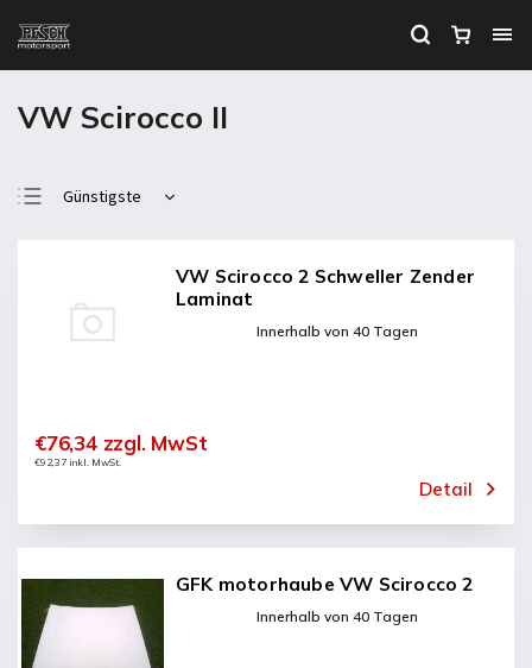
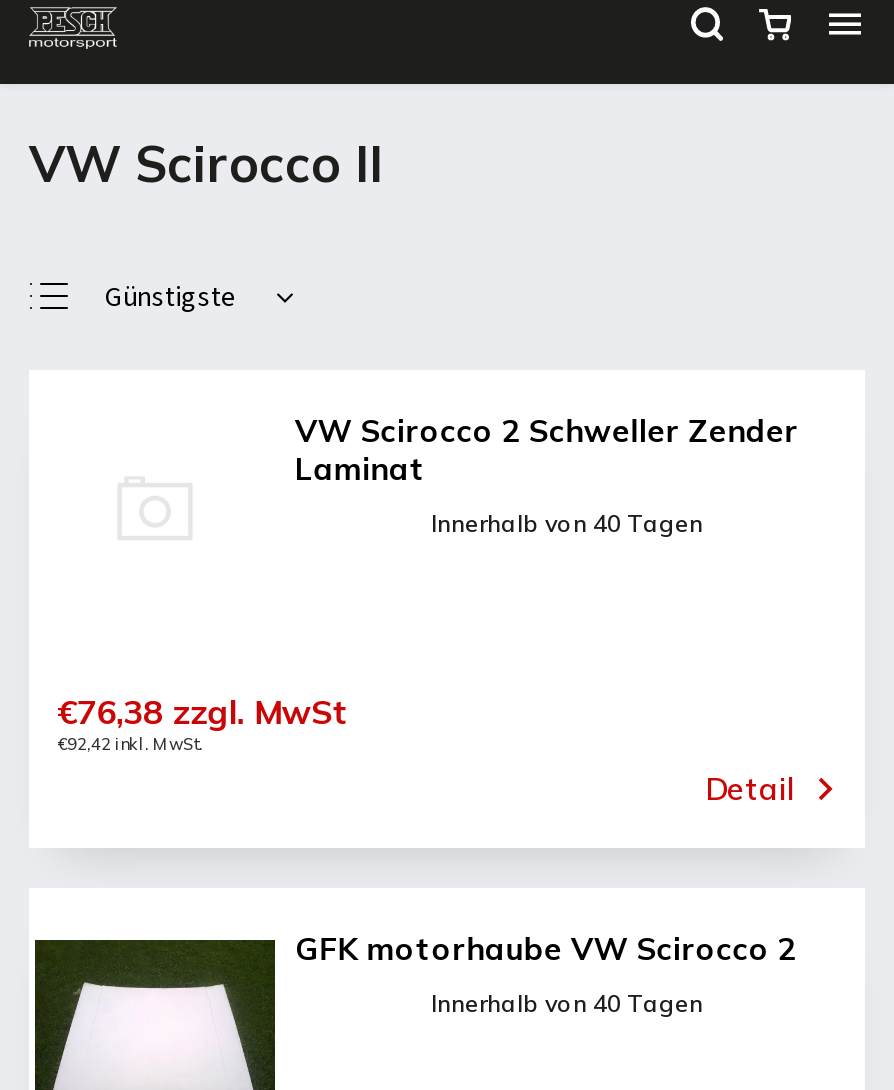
- €76,34 zzgl. MwSt
+ €76,38 zzgl. MwSt

- €92,37 inkl. MwSt.
+ €92,42 inkl. MwSt.
